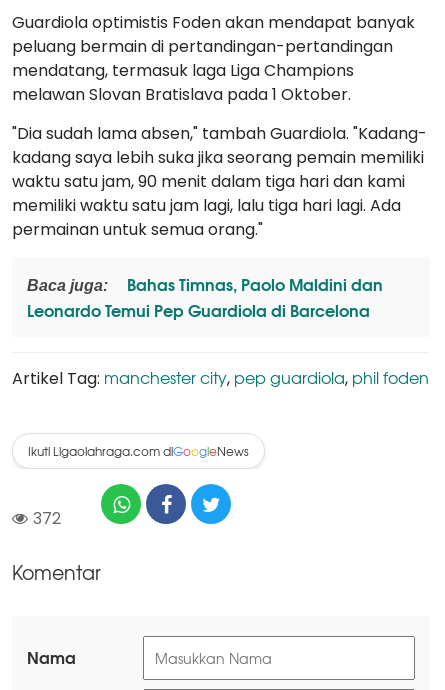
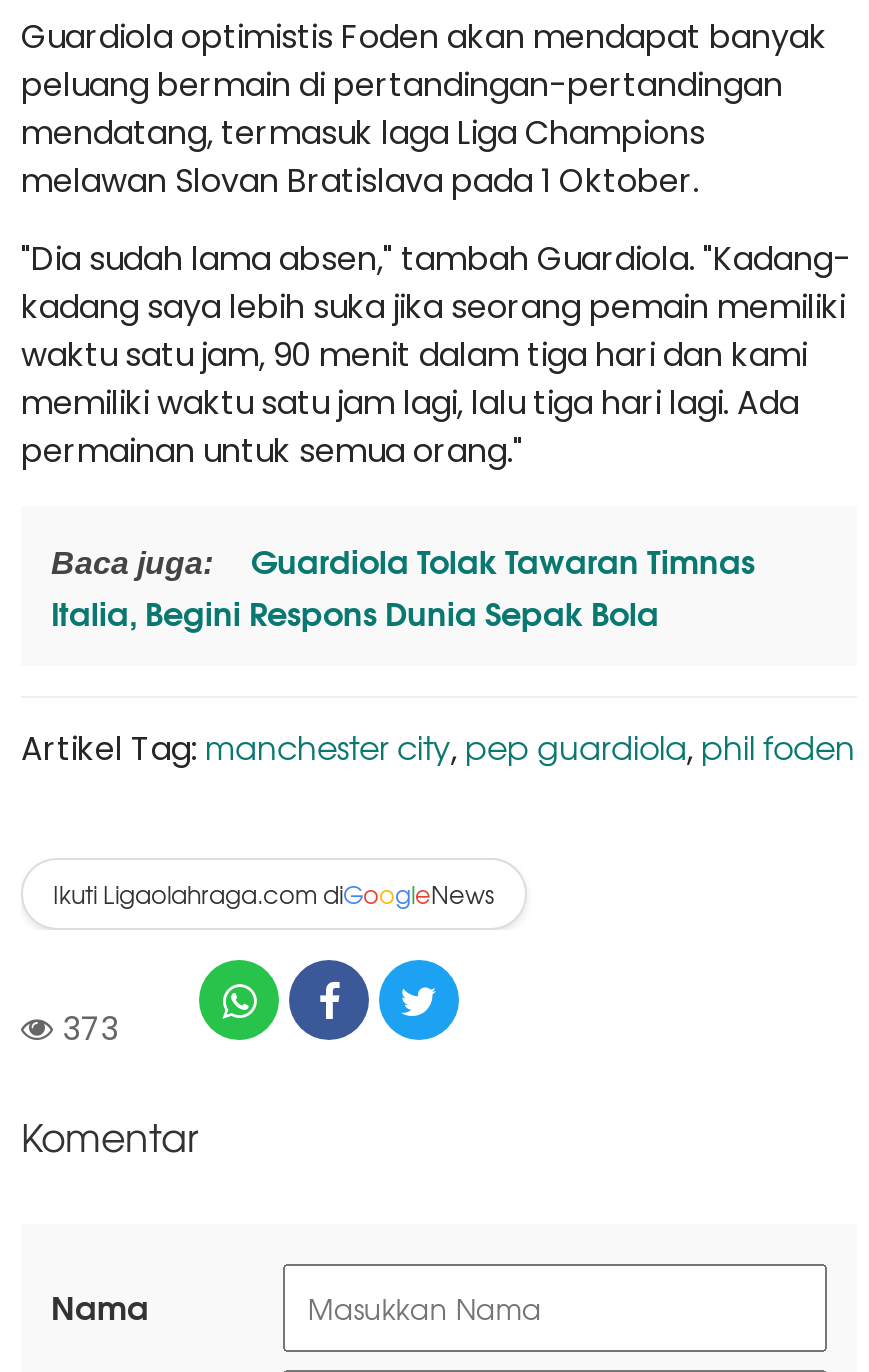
- Bahas Timnas, Paolo Maldini dan
- Leonardo Temui Pep Guardiola di Barcelona
+ Guardiola Tolak Tawaran Timnas
+ Italia, Begini Respons Dunia Sepak Bola

- 372
+ 373
